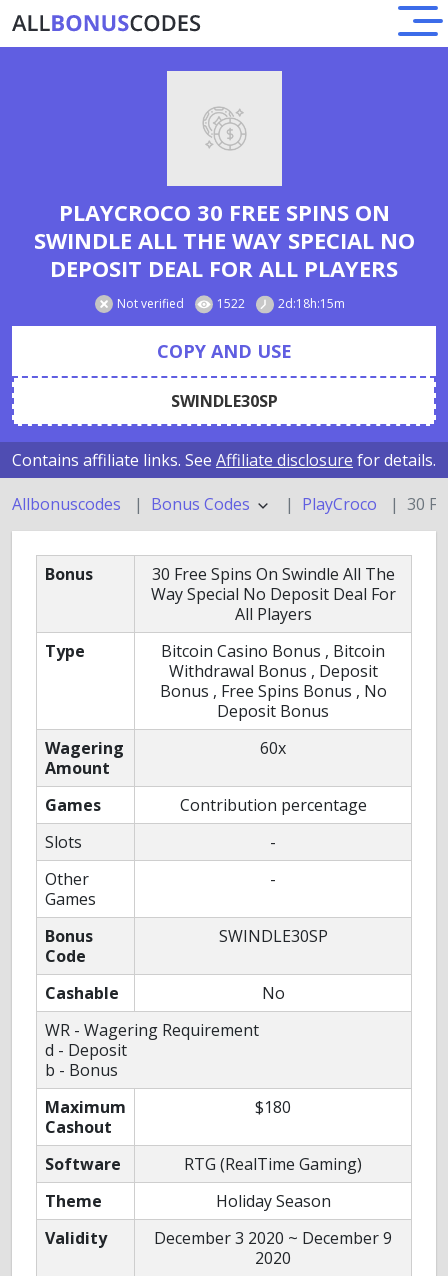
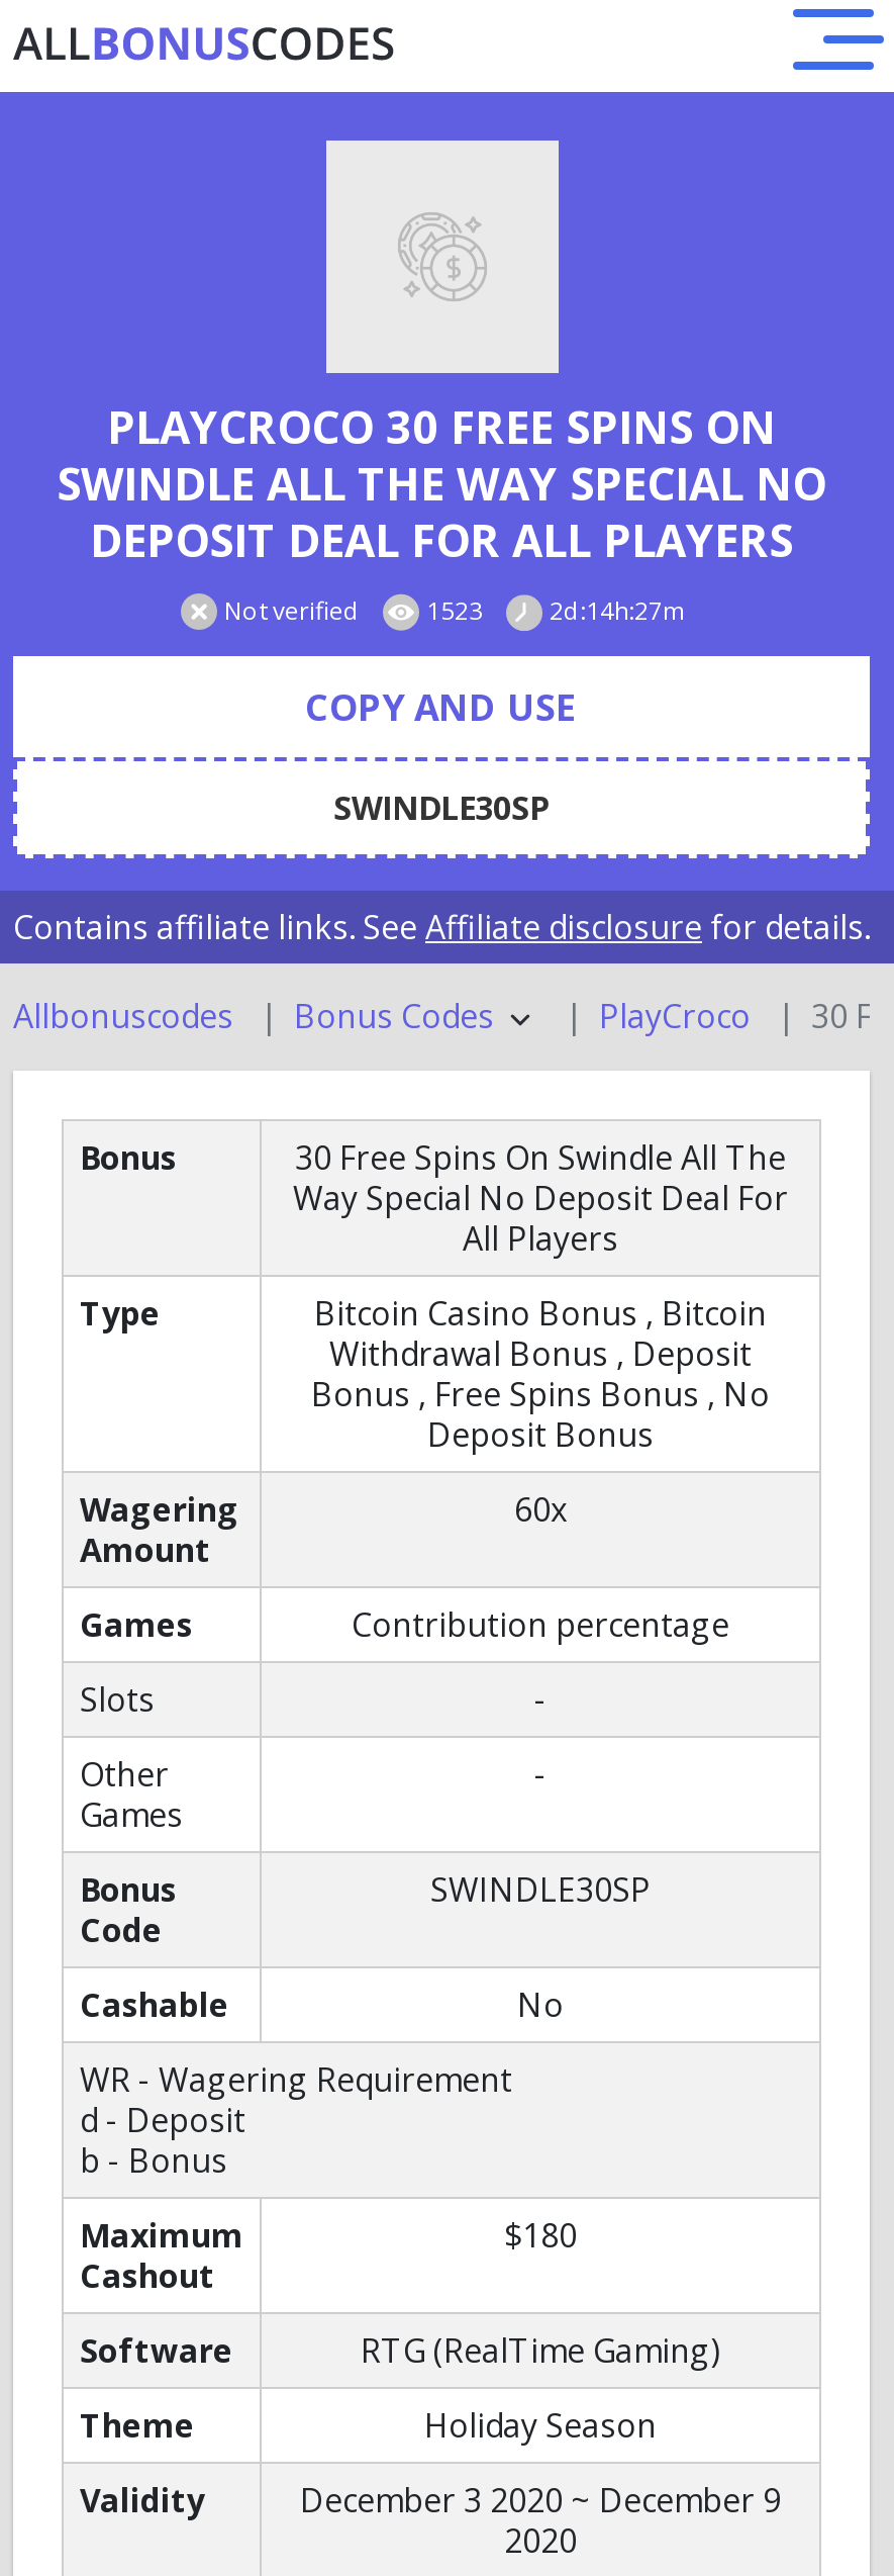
- 1522
- 2d:18h:15m
+ 1523
+ 2d:14h:27m
